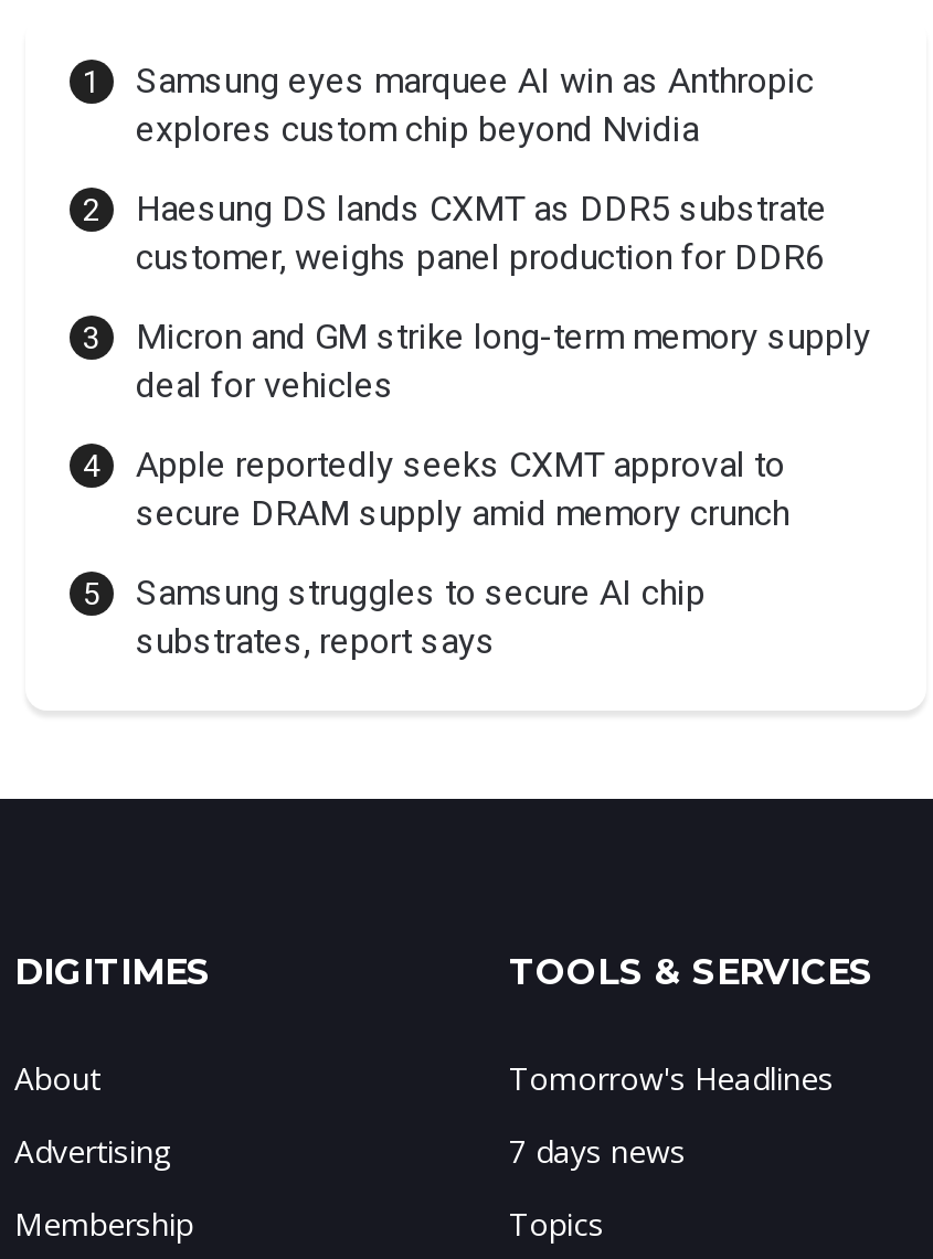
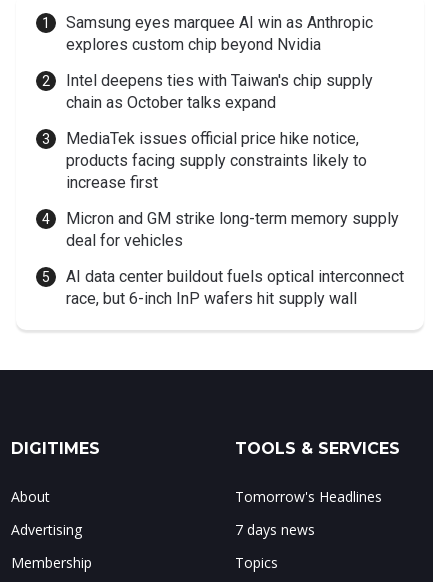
- Haesung DS lands CXMT as DDR5 substrate
- customer, weighs panel production for DDR6
+ Intel deepens ties with Taiwan's chip supply
+ chain as October talks expand
+ MediaTek issues official price hike notice,
+ products facing supply constraints likely to
+ increase first

moved down: Micron and GM strike long-term memory supply | deal for vehicles

- Apple reportedly seeks CXMT approval to
- secure DRAM supply amid memory crunch
- Samsung struggles to secure AI chip
- substrates, report says
+ AI data center buildout fuels optical interconnect
+ race, but 6-inch InP wafers hit supply wall
